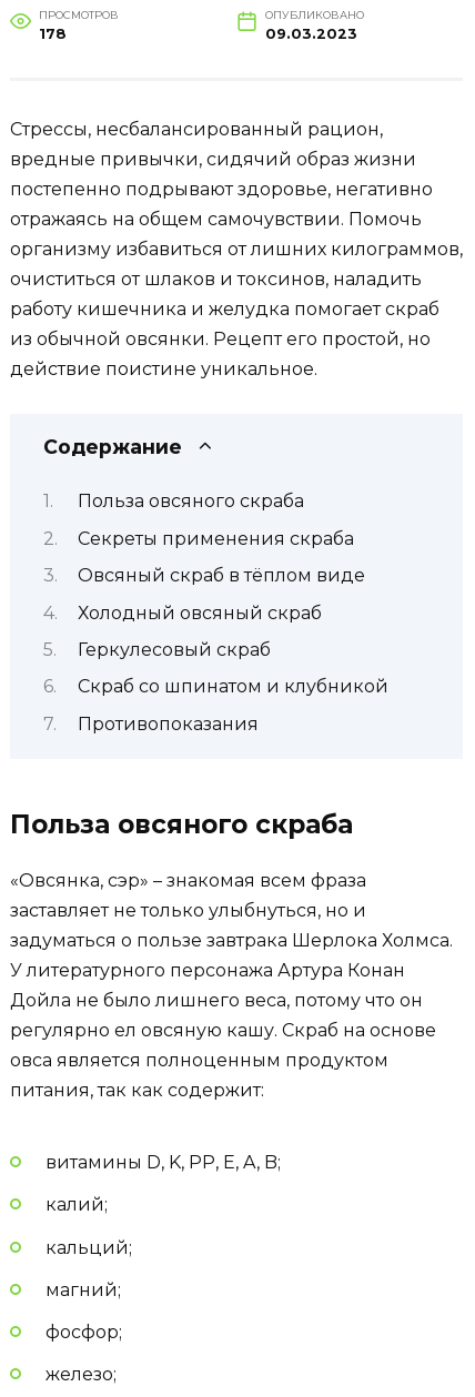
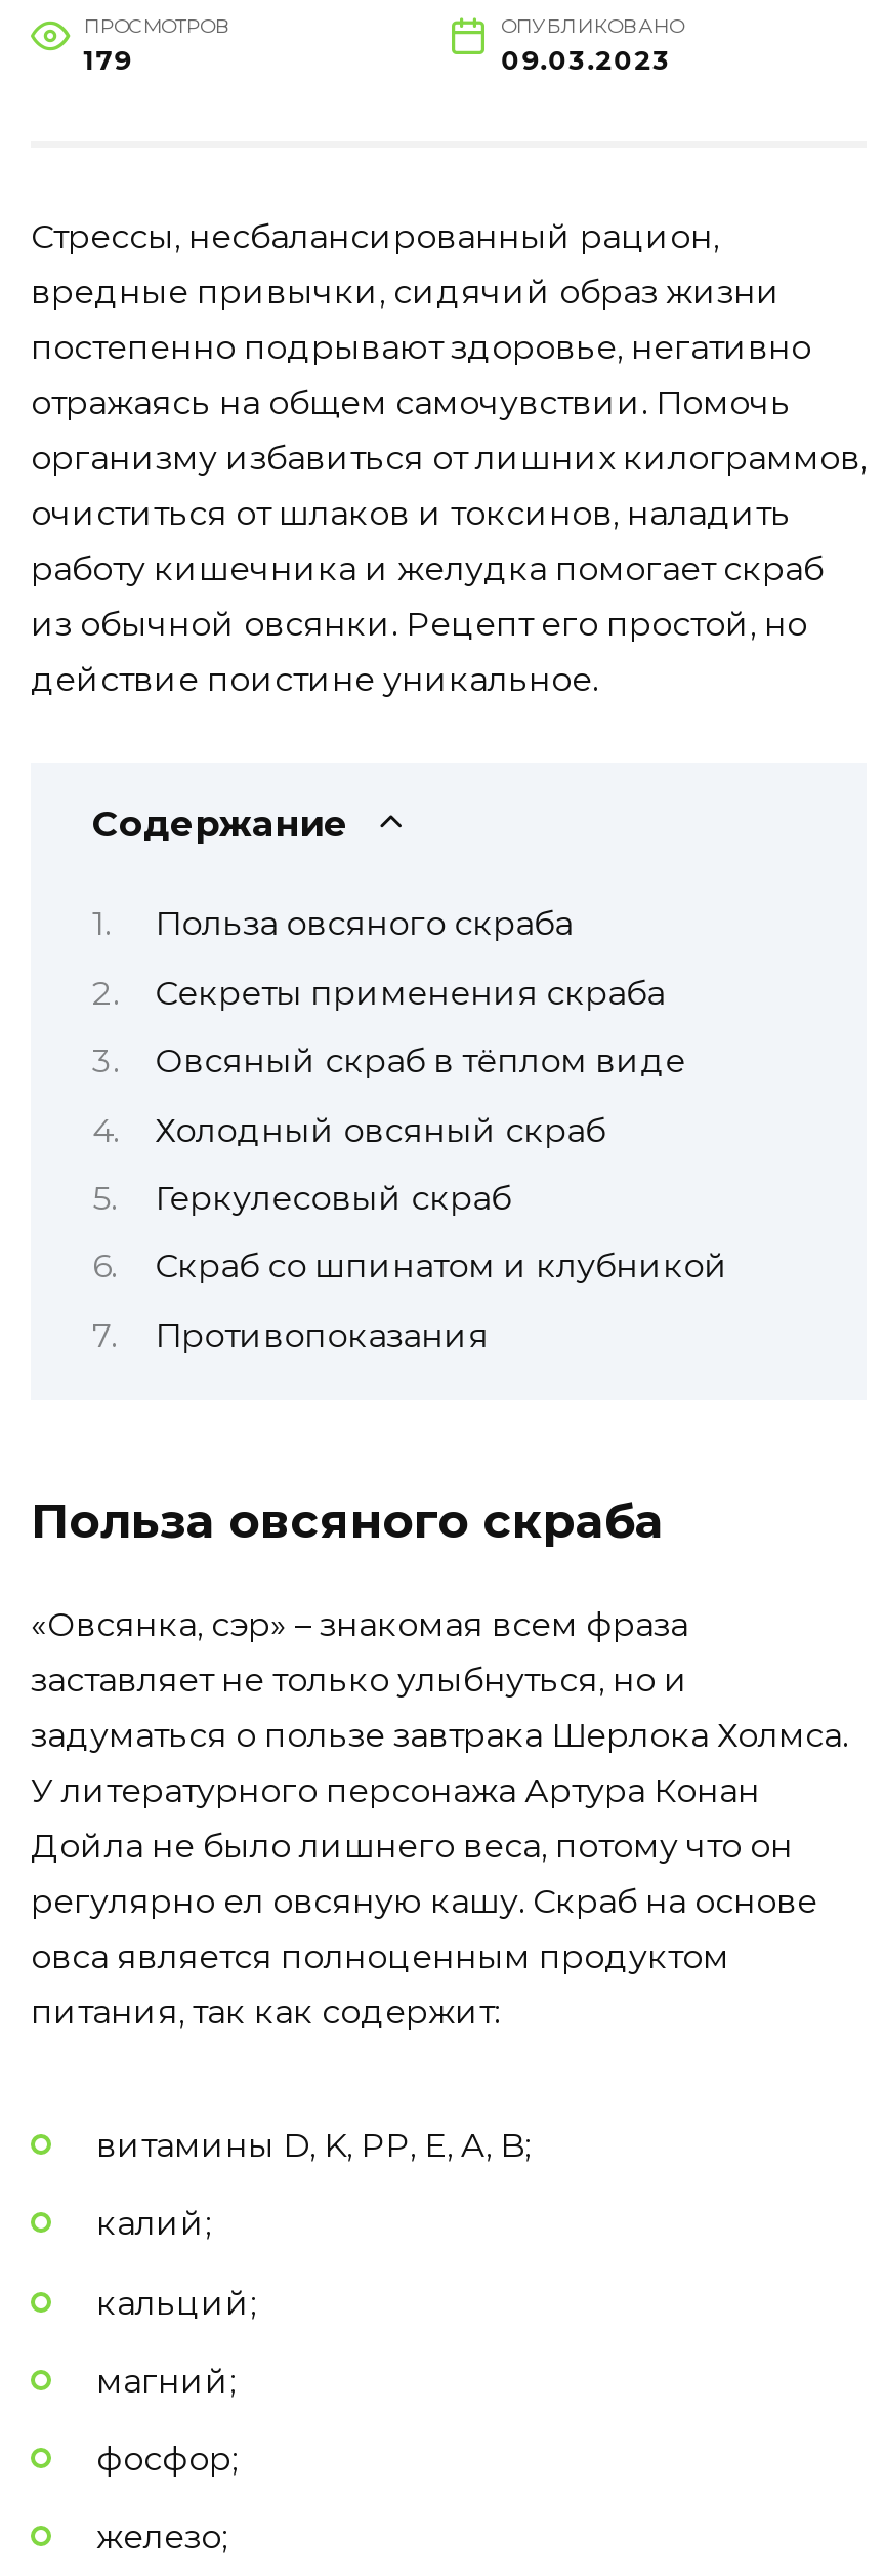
- 178
+ 179
